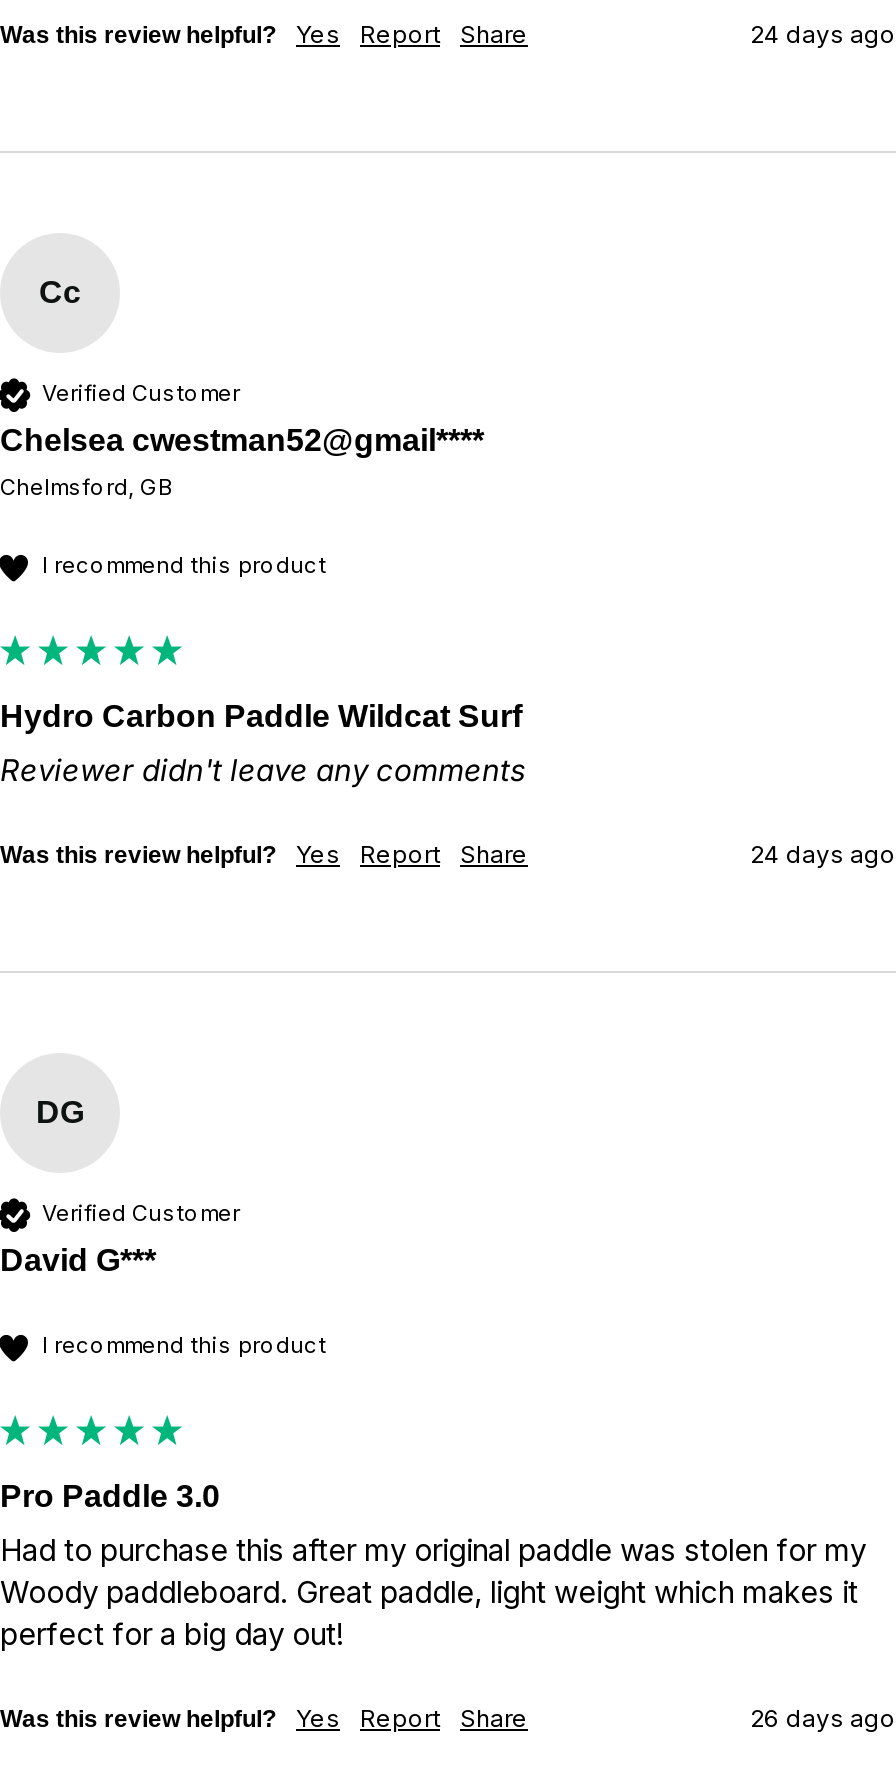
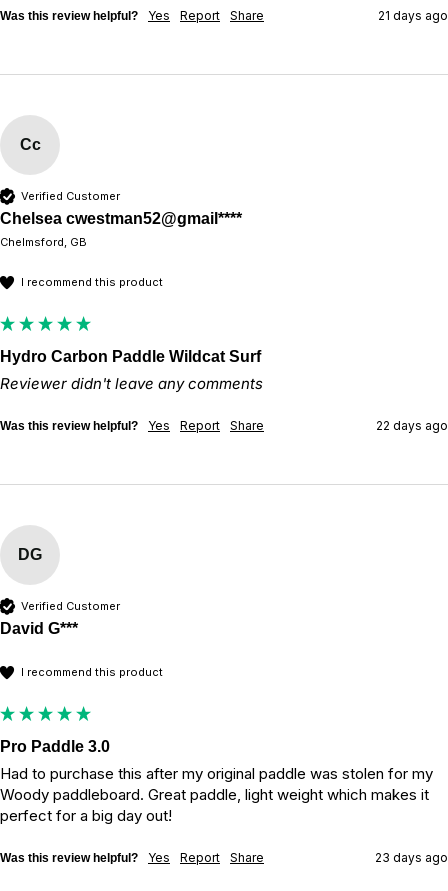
- 24 days ago
+ 21 days ago

- 24 days ago
+ 22 days ago

- 26 days ago
+ 23 days ago
